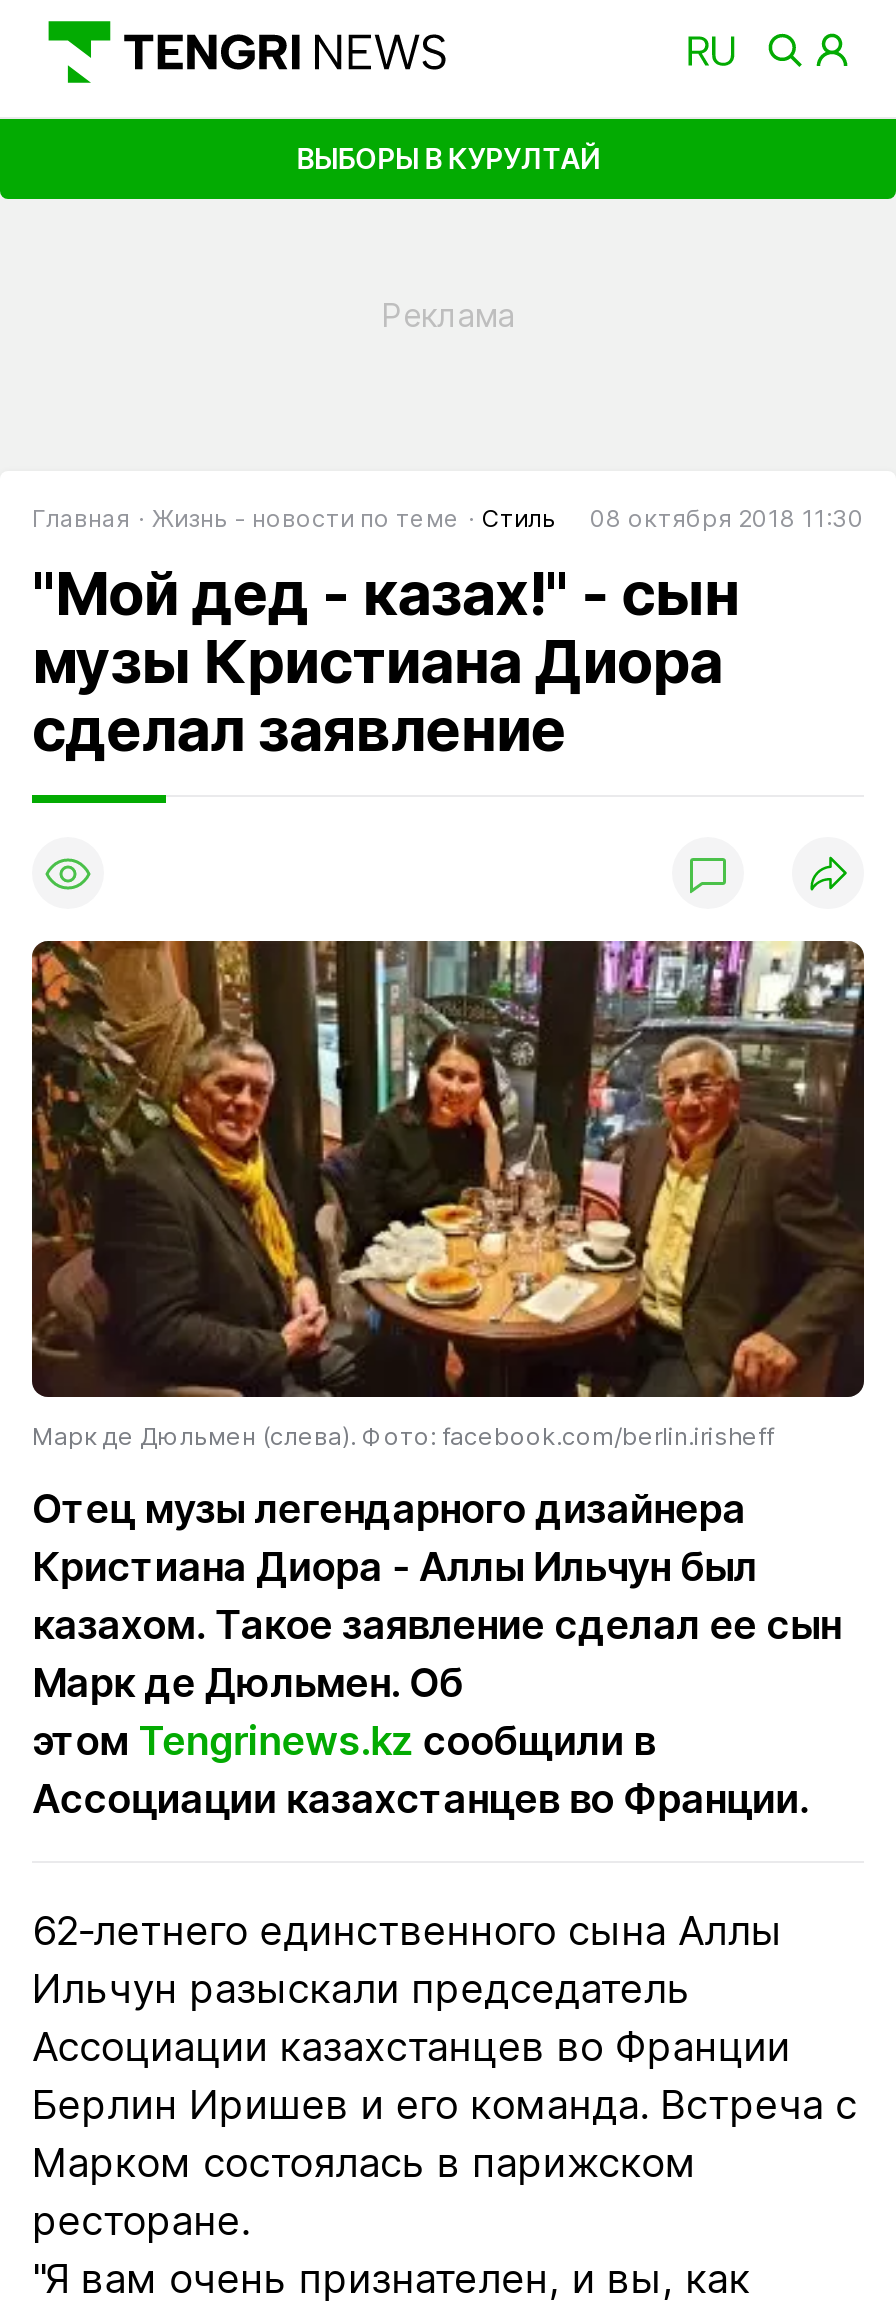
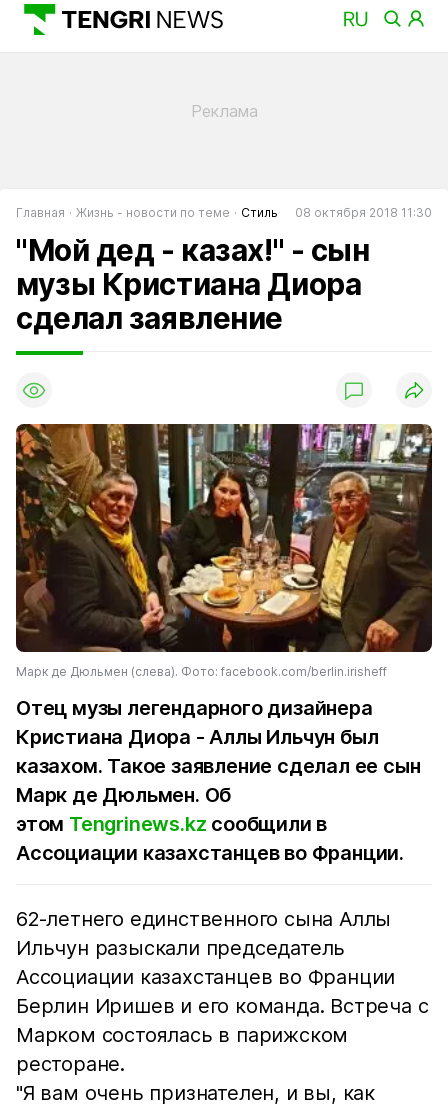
- ВЫБОРЫ В КУРУЛТАЙ
